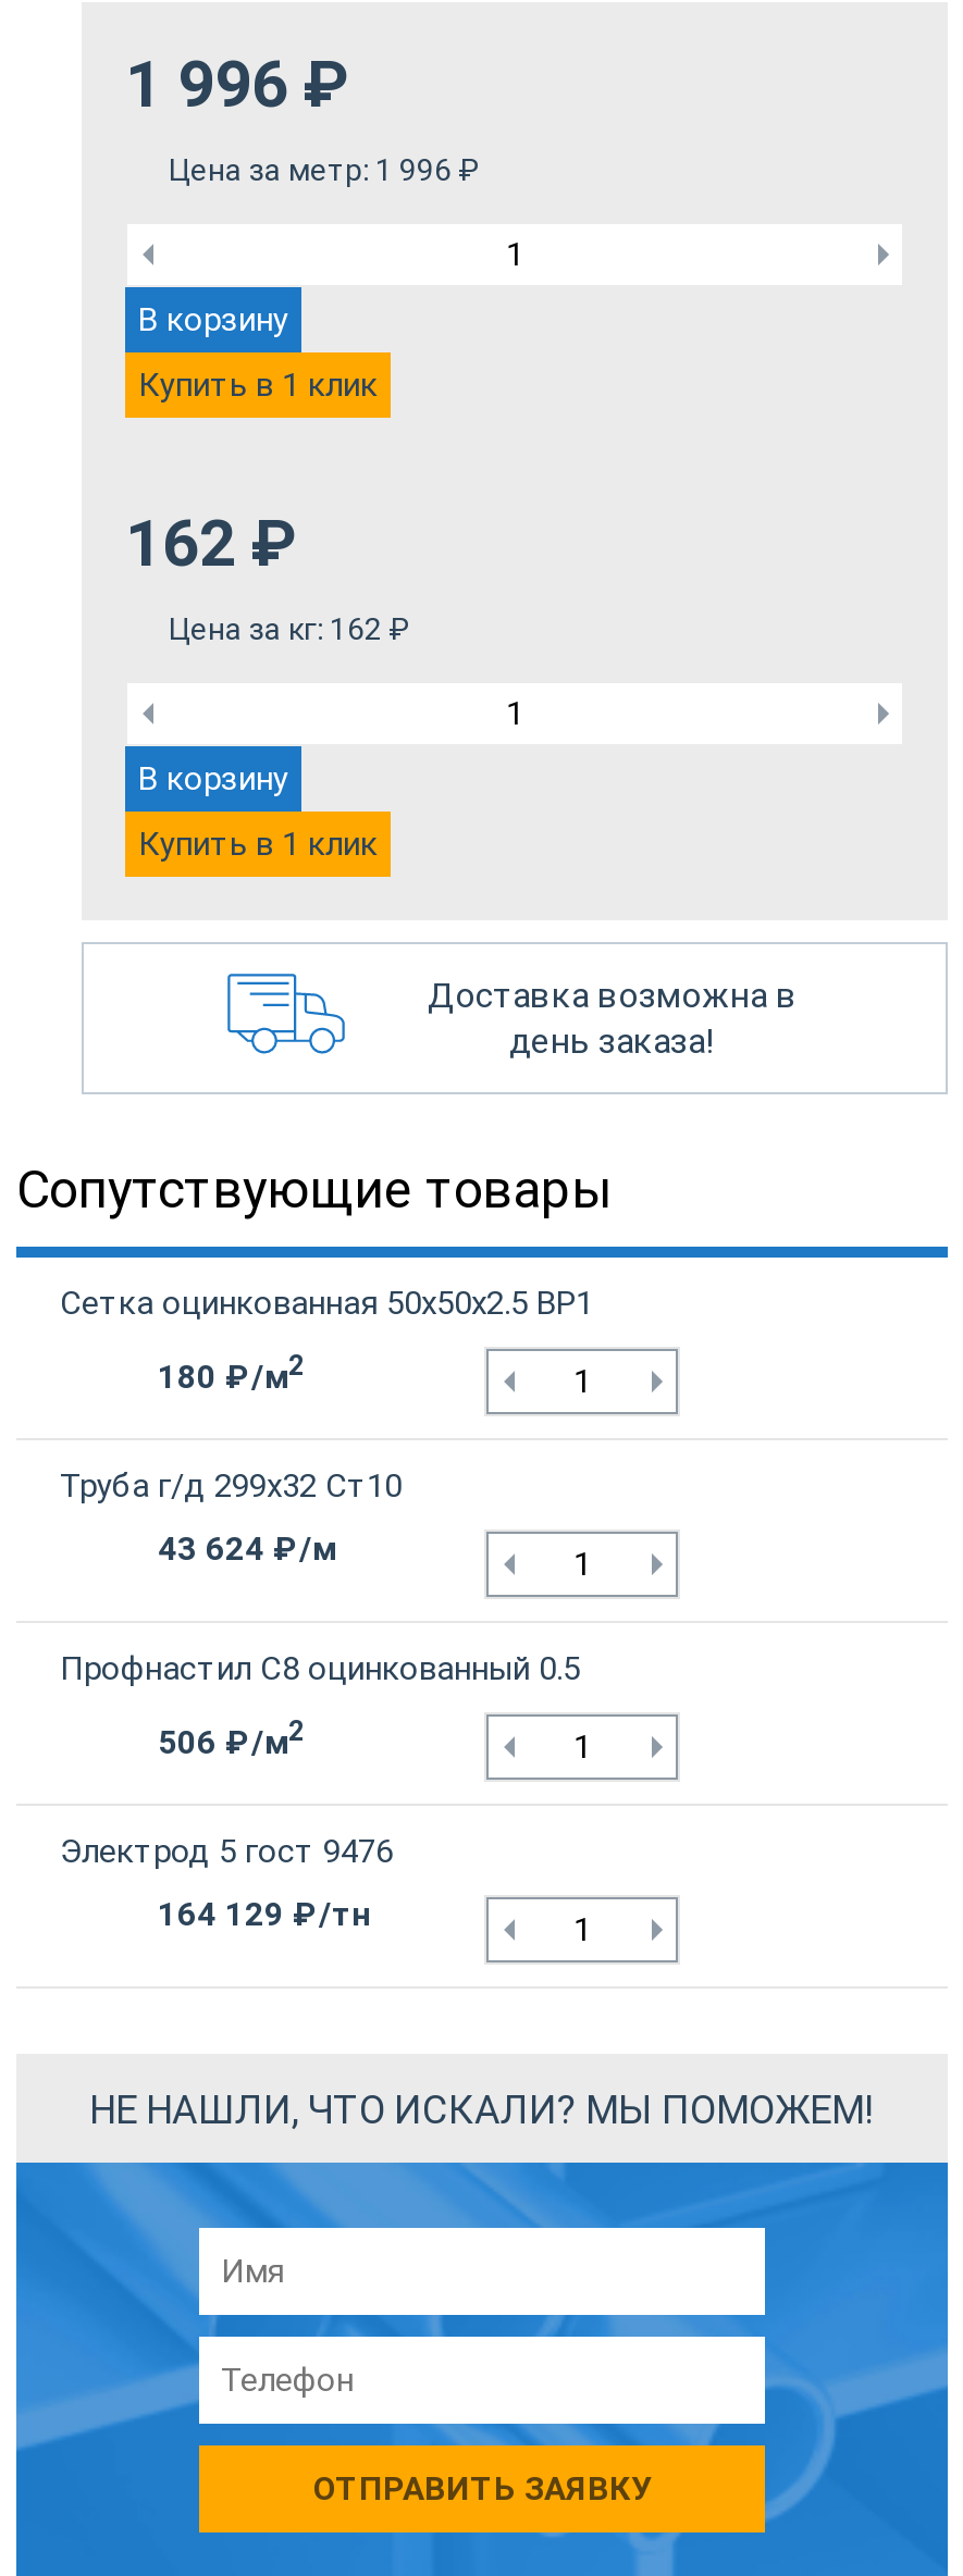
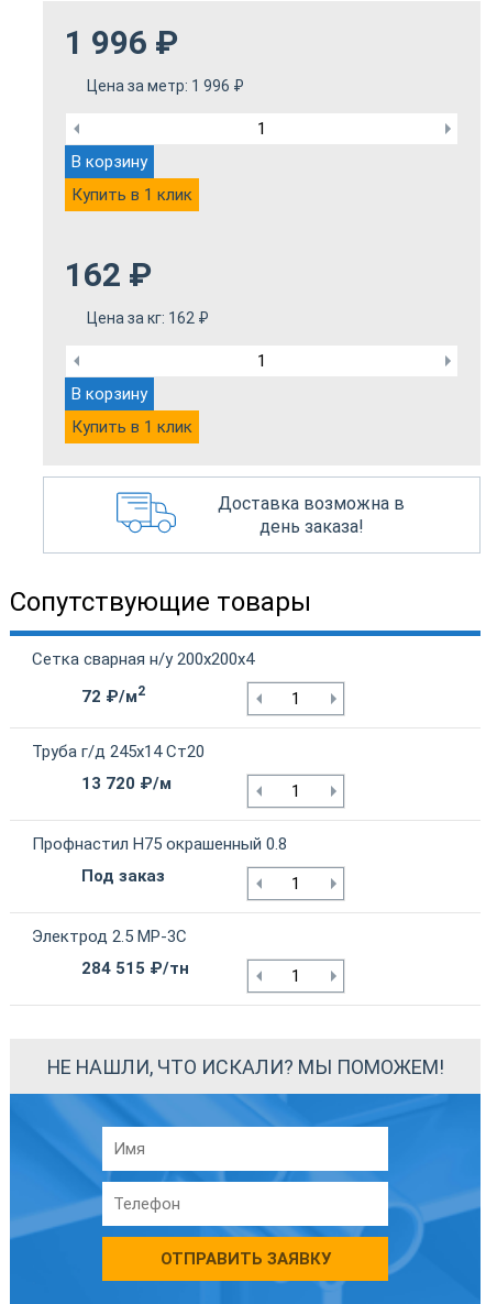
- Сетка оцинкованная 50х50х2.5 ВР1
+ Сетка сварная н/у 200х200х4

- 180 ₽/м2
+ 72 ₽/м2

- Труба г/д 299х32 Ст10
+ Труба г/д 245х14 Ст20

- 43 624 ₽/м
+ 13 720 ₽/м

- Профнастил С8 оцинкованный 0.5
+ Профнастил Н75 окрашенный 0.8

- 506 ₽/м2
+ Под заказ

- Электрод 5 гост 9476
+ Электрод 2.5 МР-3С

- 164 129 ₽/тн
+ 284 515 ₽/тн
